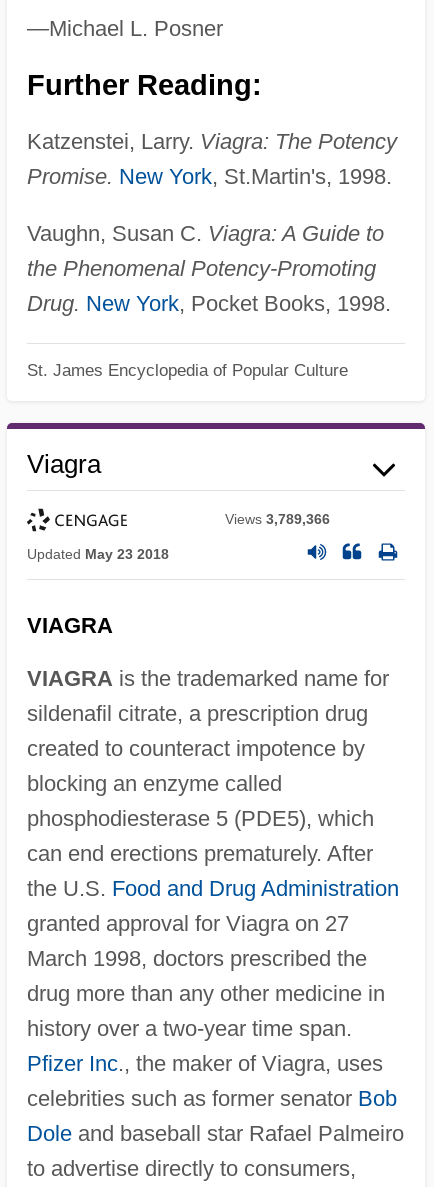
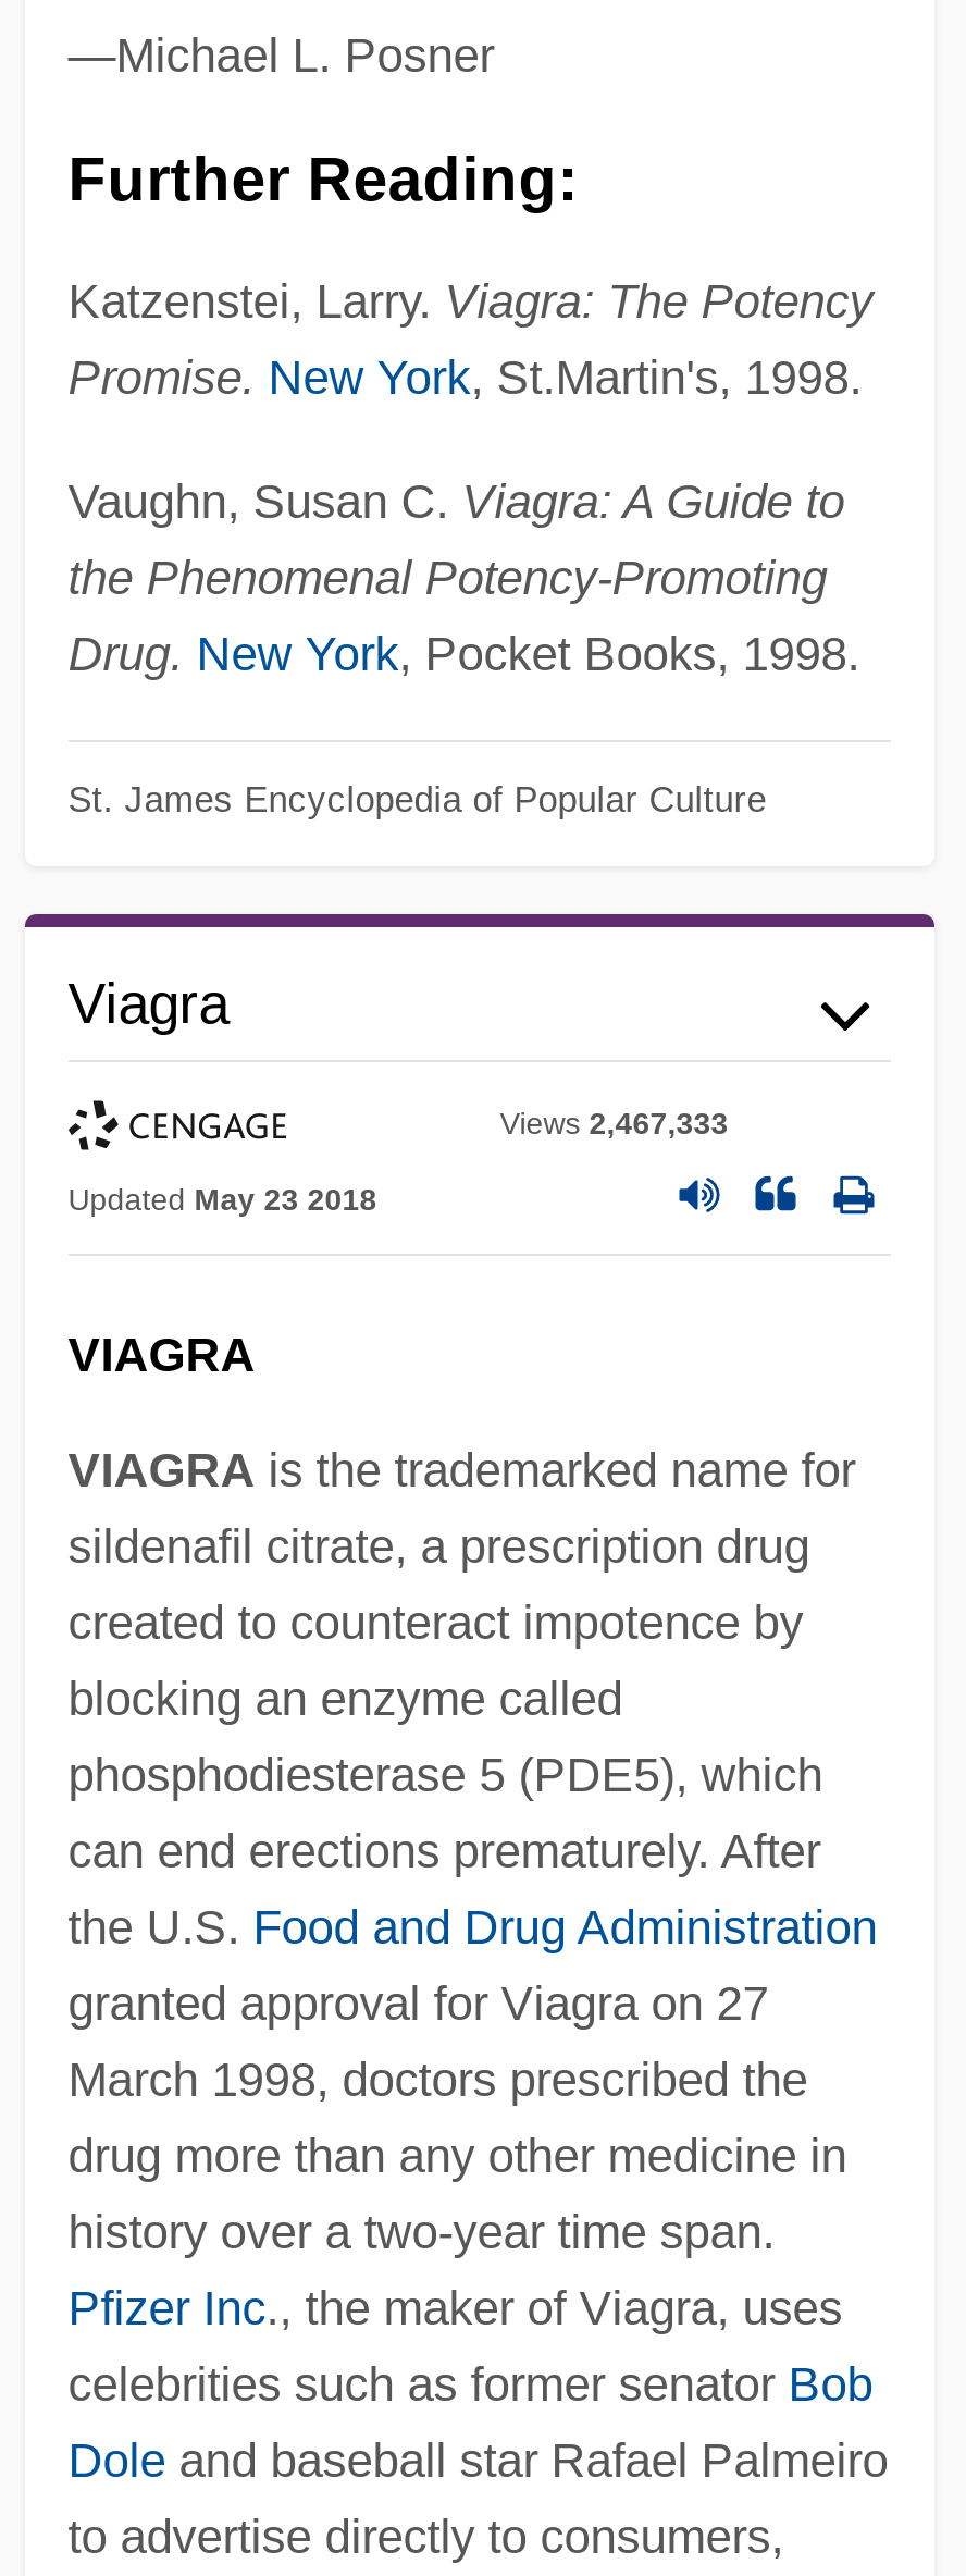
- Views 3,789,366
+ Views 2,467,333
